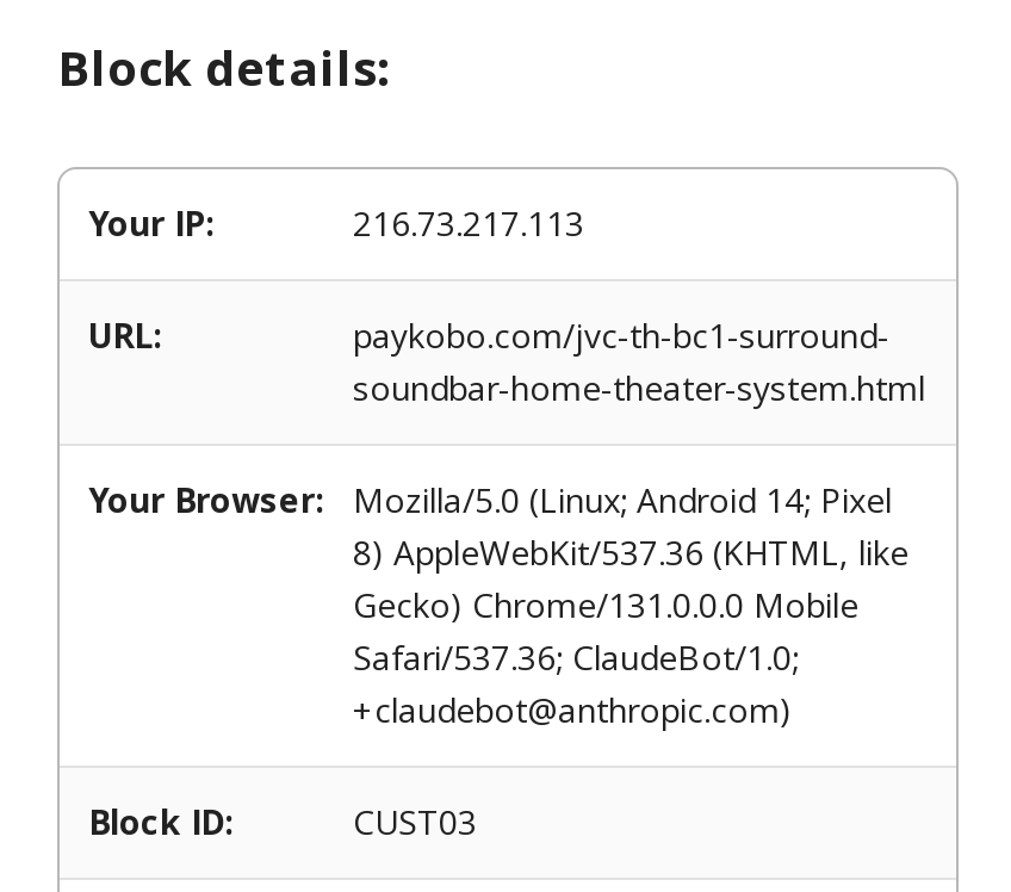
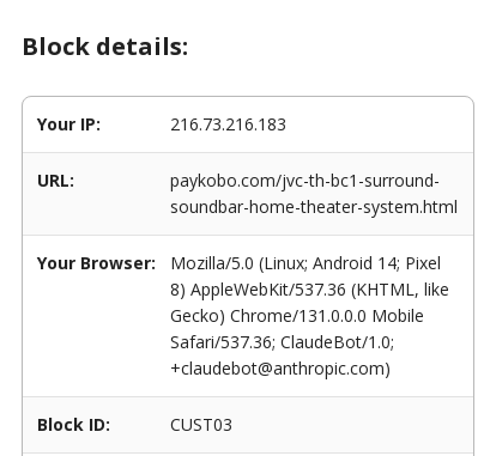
- 216.73.217.113
+ 216.73.216.183
